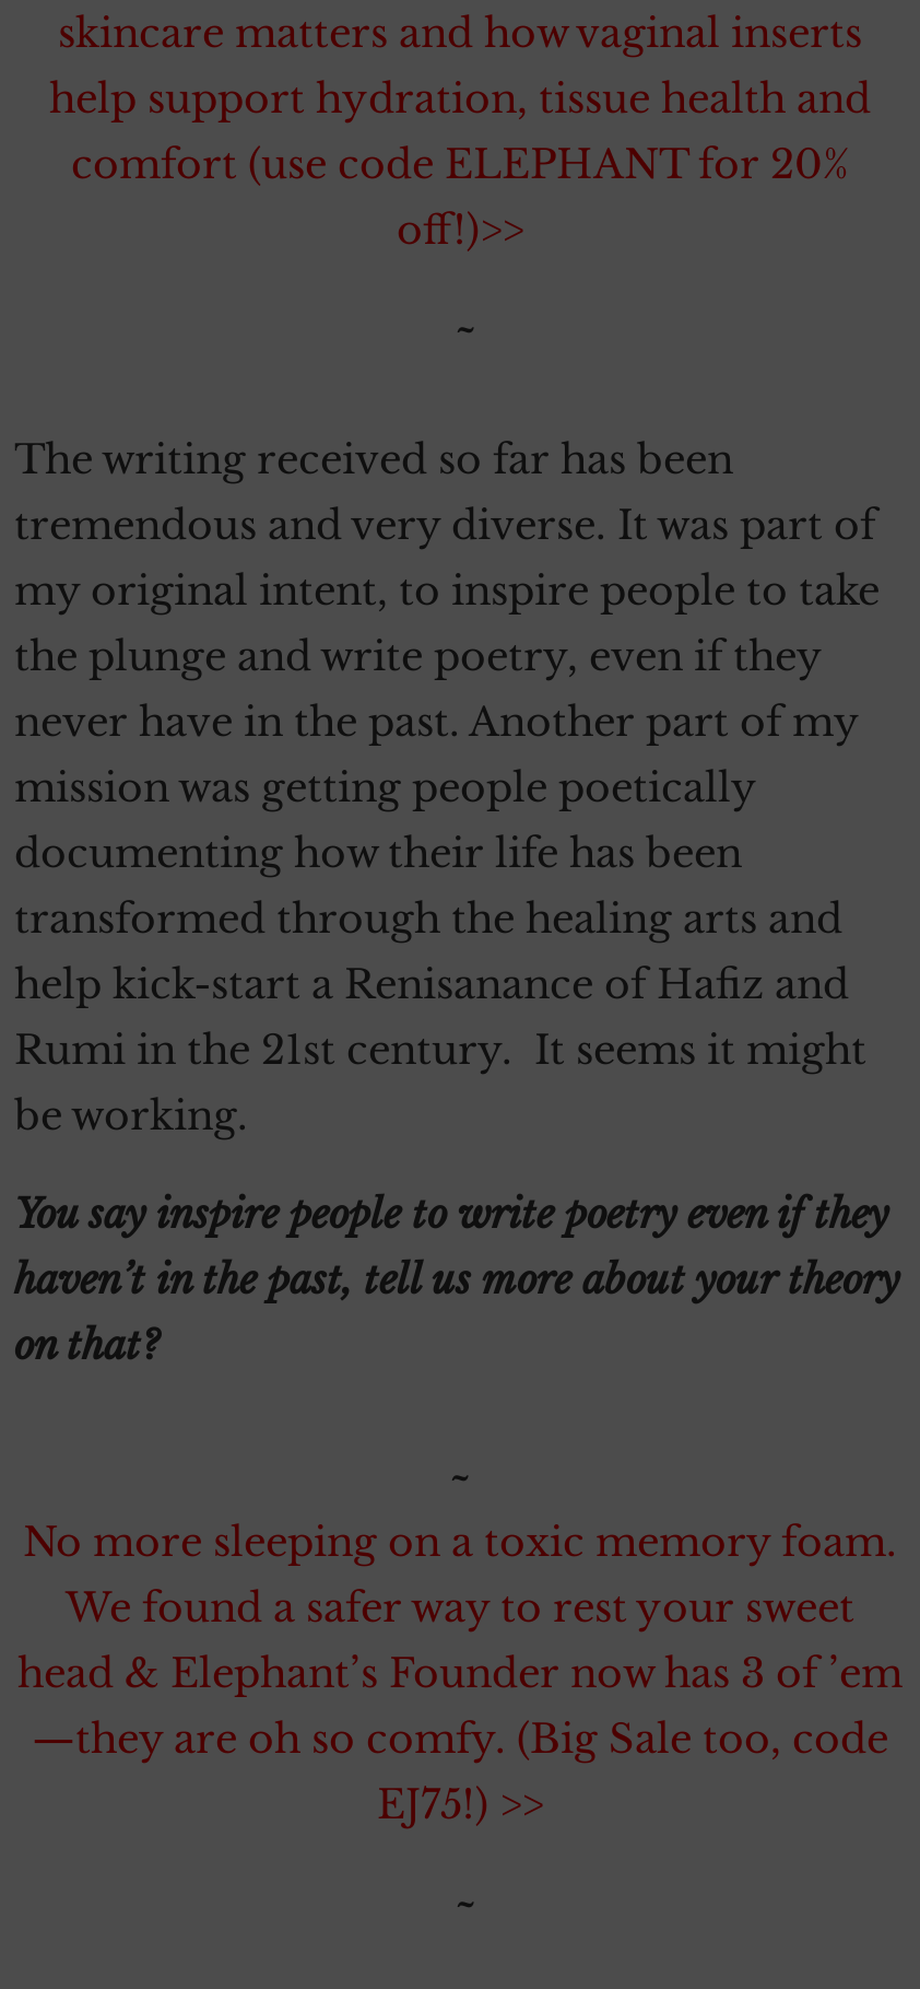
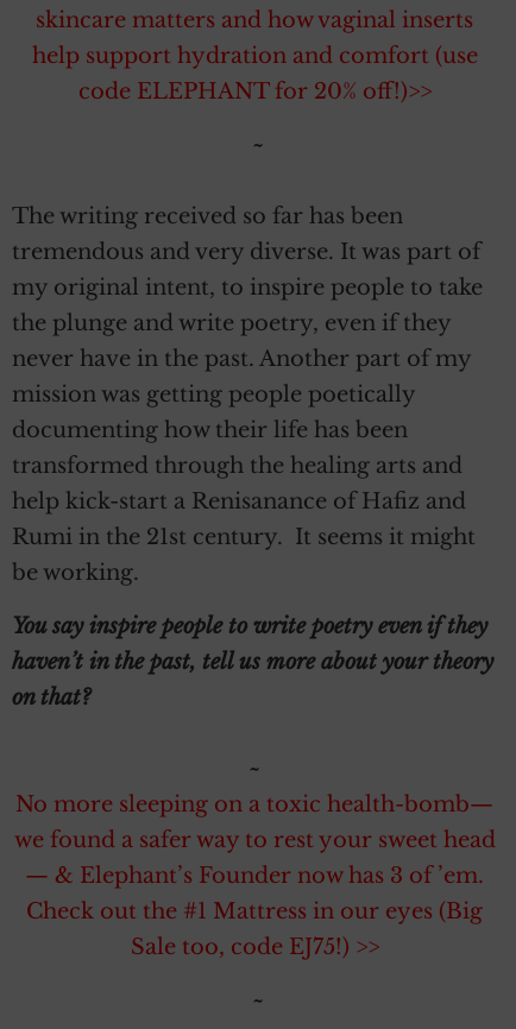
- help support hydration, tissue health and
- comfort (use code ELEPHANT for 20%
- off!)>>
+ help support hydration and comfort (use
+ code ELEPHANT for 20% off!)>>

- No more sleeping on a toxic memory foam.
- We found a safer way to rest your sweet
- head & Elephant’s Founder now has 3 of ’em
- —they are oh so comfy. (Big Sale too, code
- EJ75!) >>
+ No more sleeping on a toxic health-bomb—
+ we found a safer way to rest your sweet head
+ — & Elephant’s Founder now has 3 of ’em.
+ Check out the #1 Mattress in our eyes (Big
+ Sale too, code EJ75!) >>
